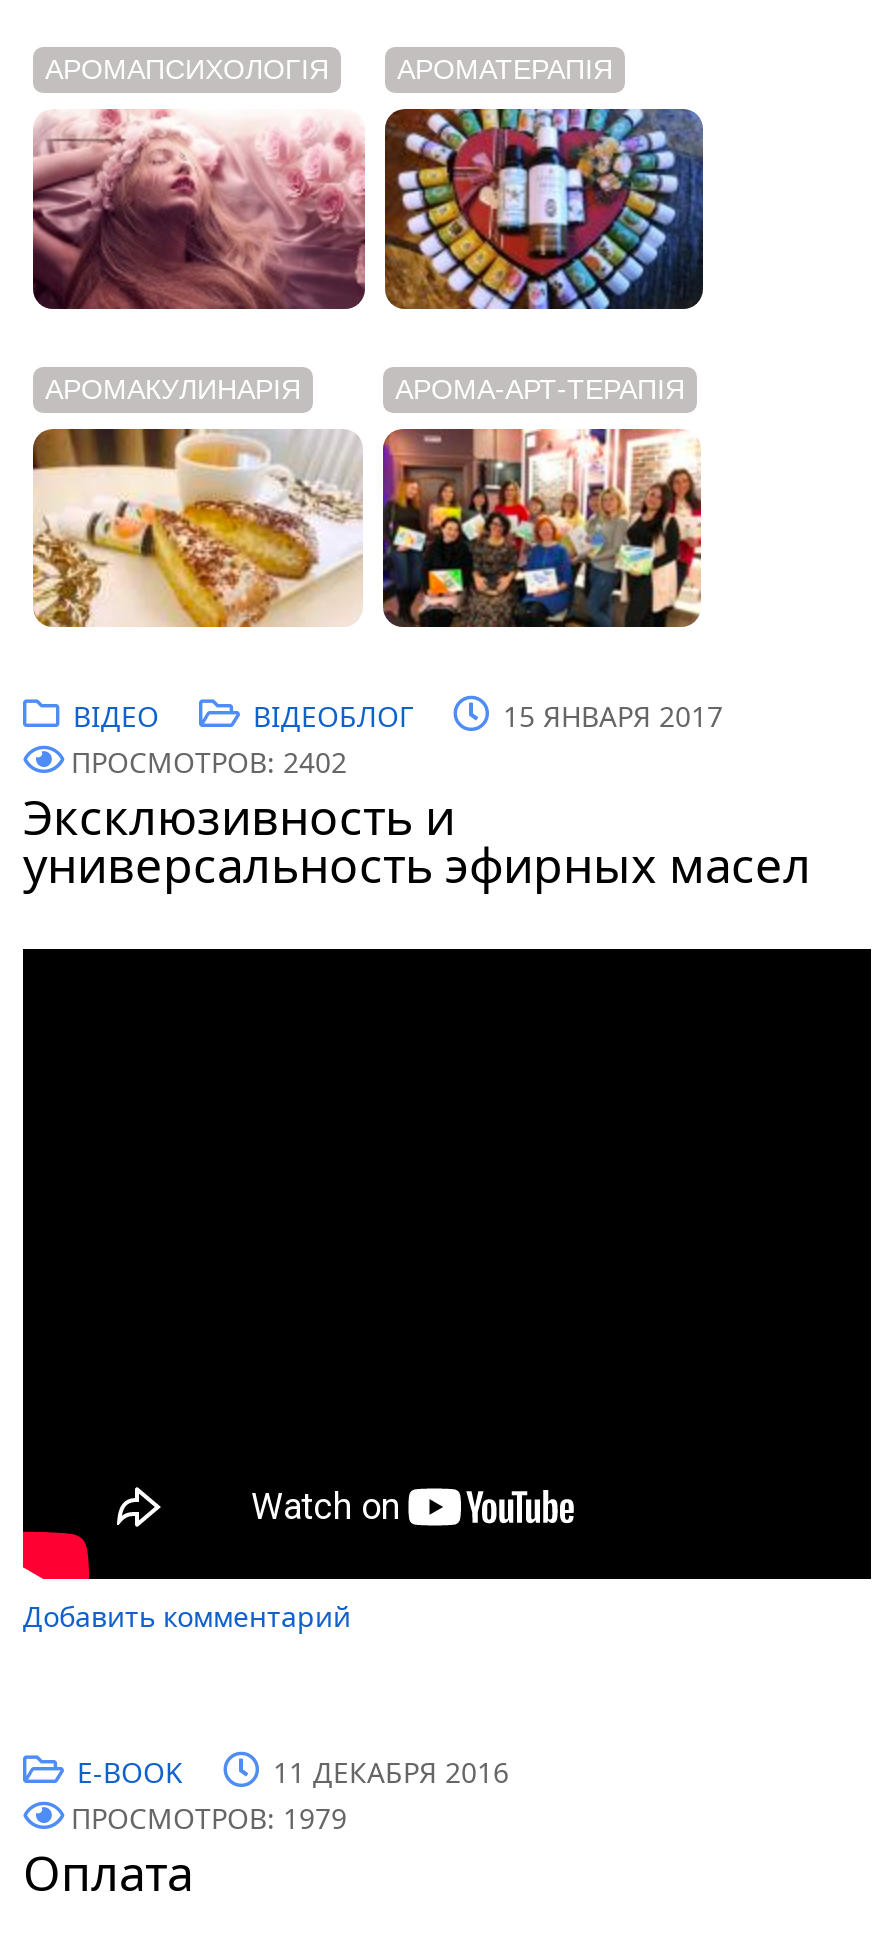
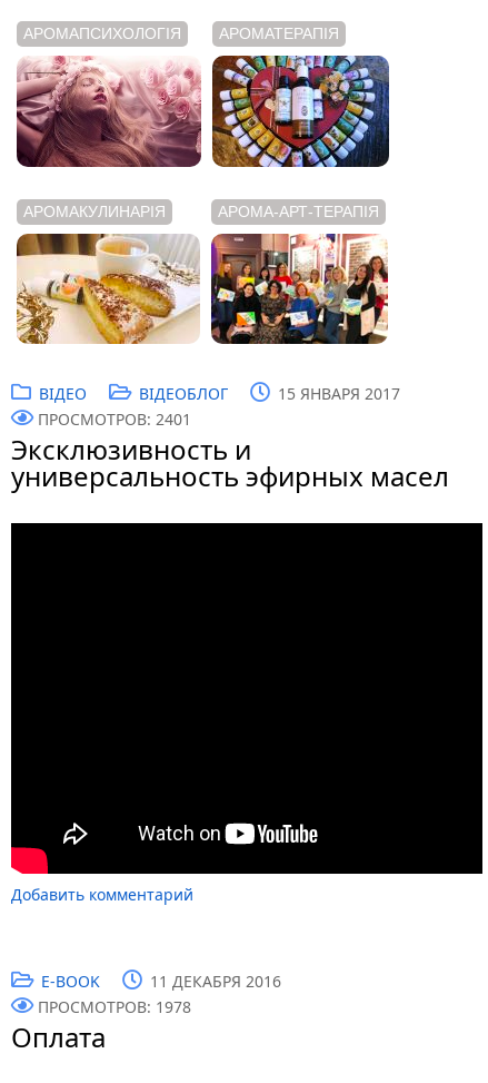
- ПРОСМОТРОВ: 2402
+ ПРОСМОТРОВ: 2401

- ПРОСМОТРОВ: 1979
+ ПРОСМОТРОВ: 1978
